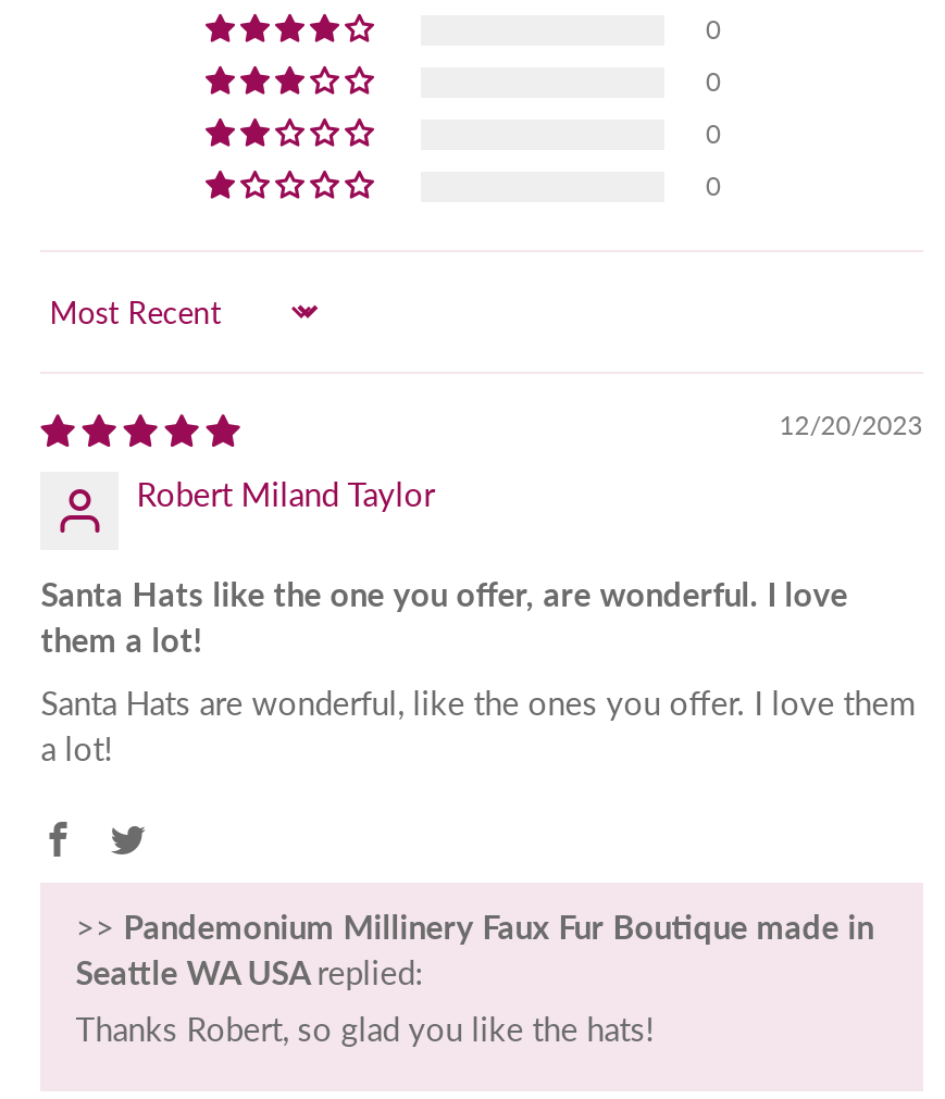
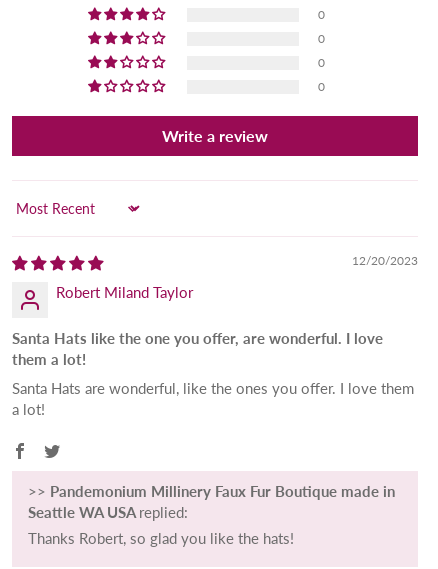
+ Write a review
